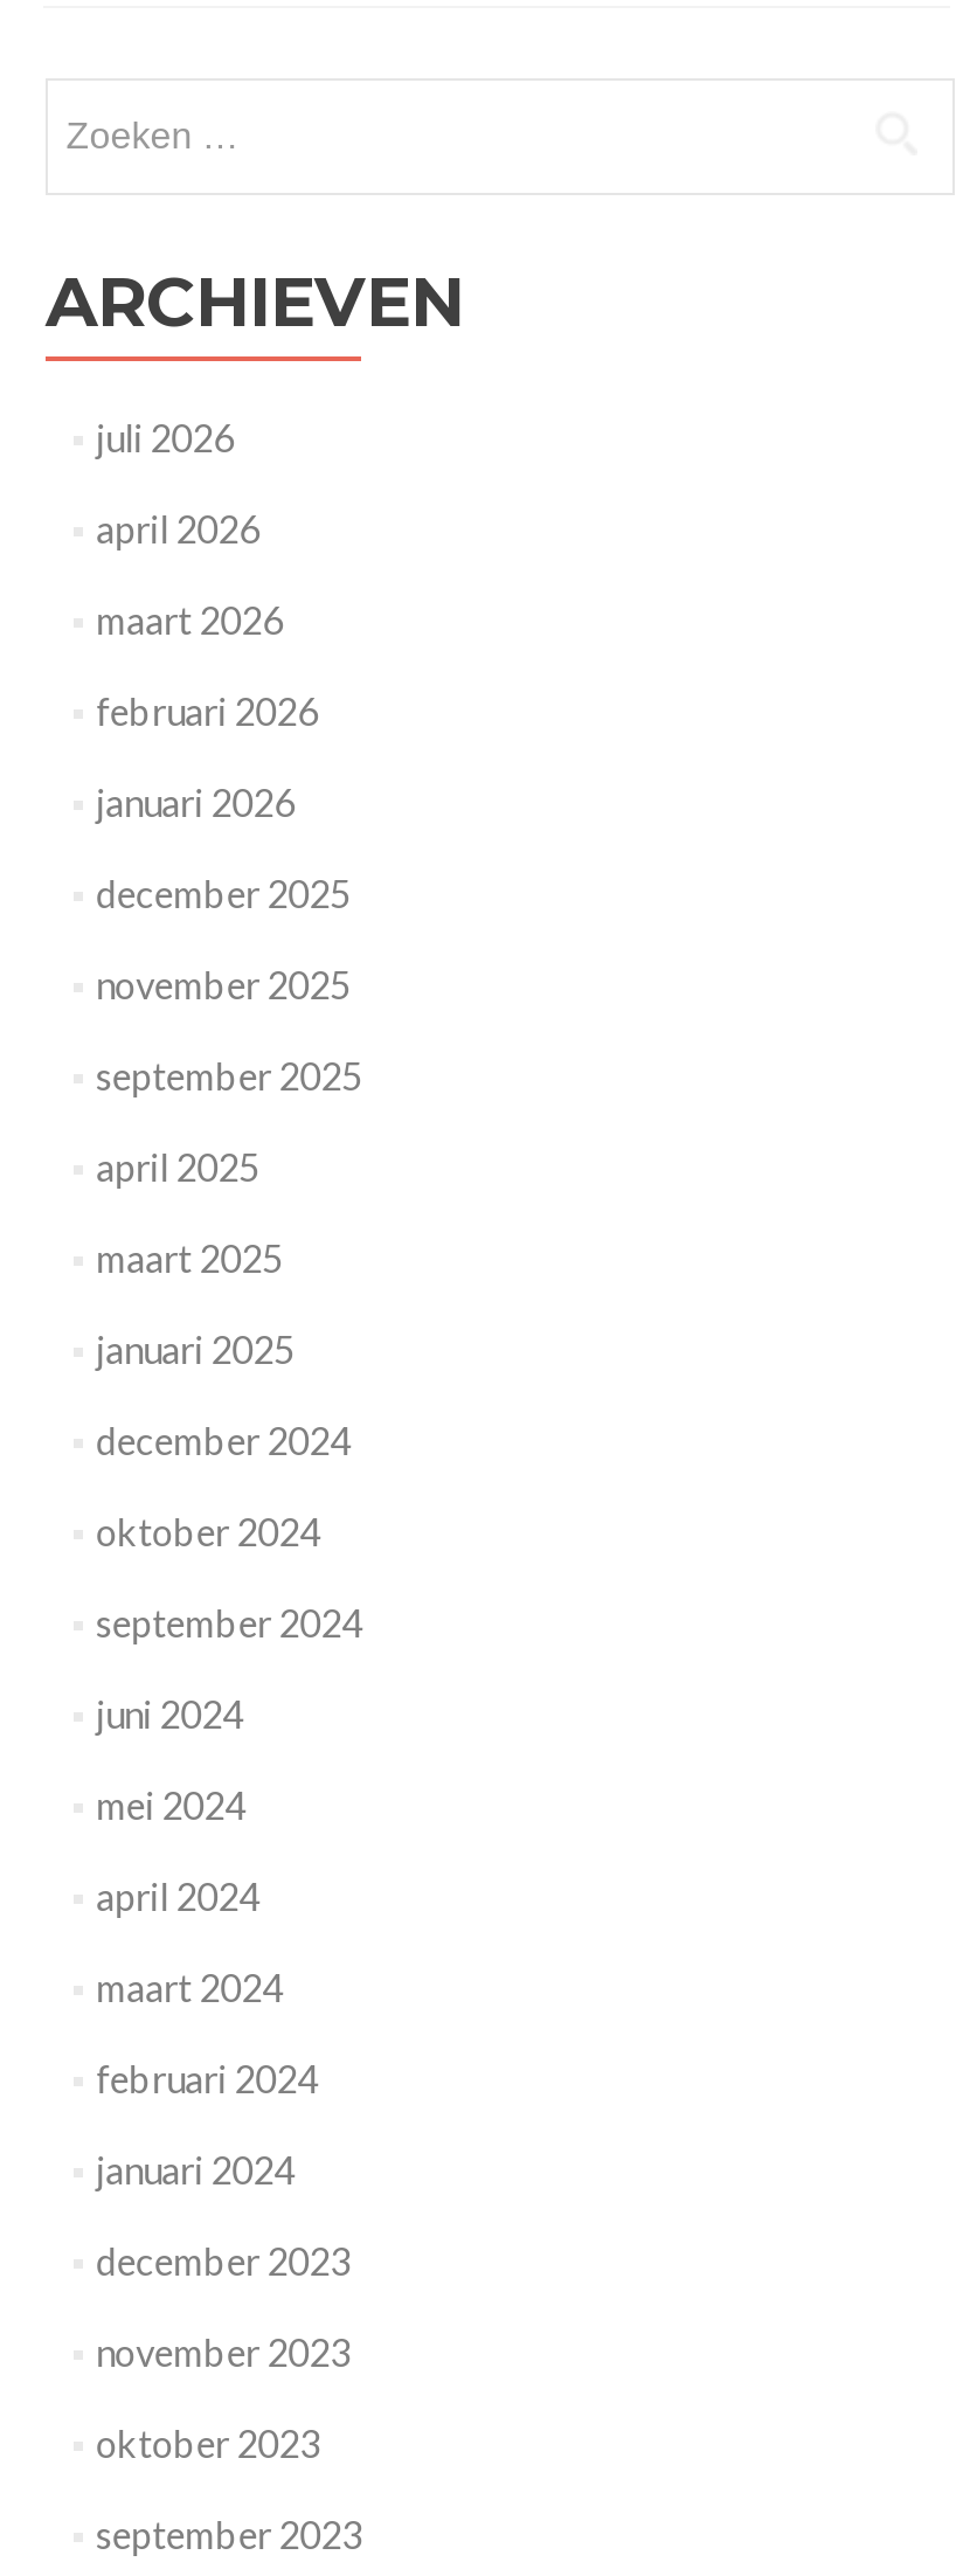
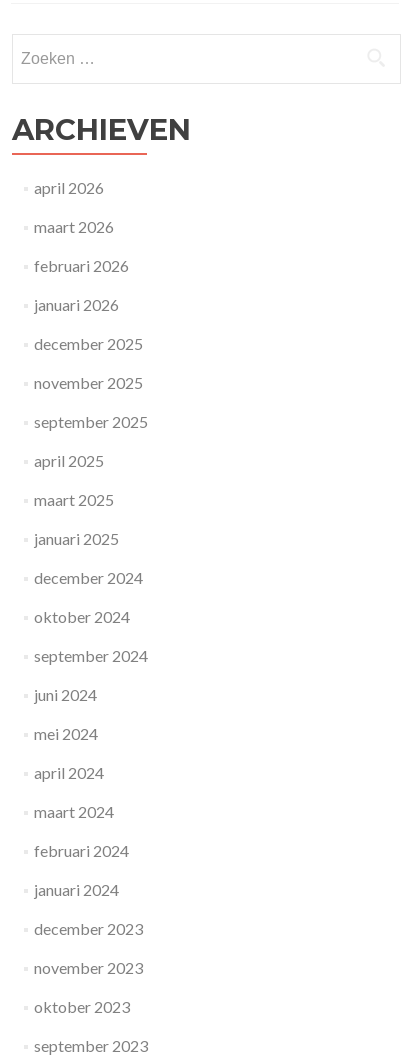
- juli 2026
